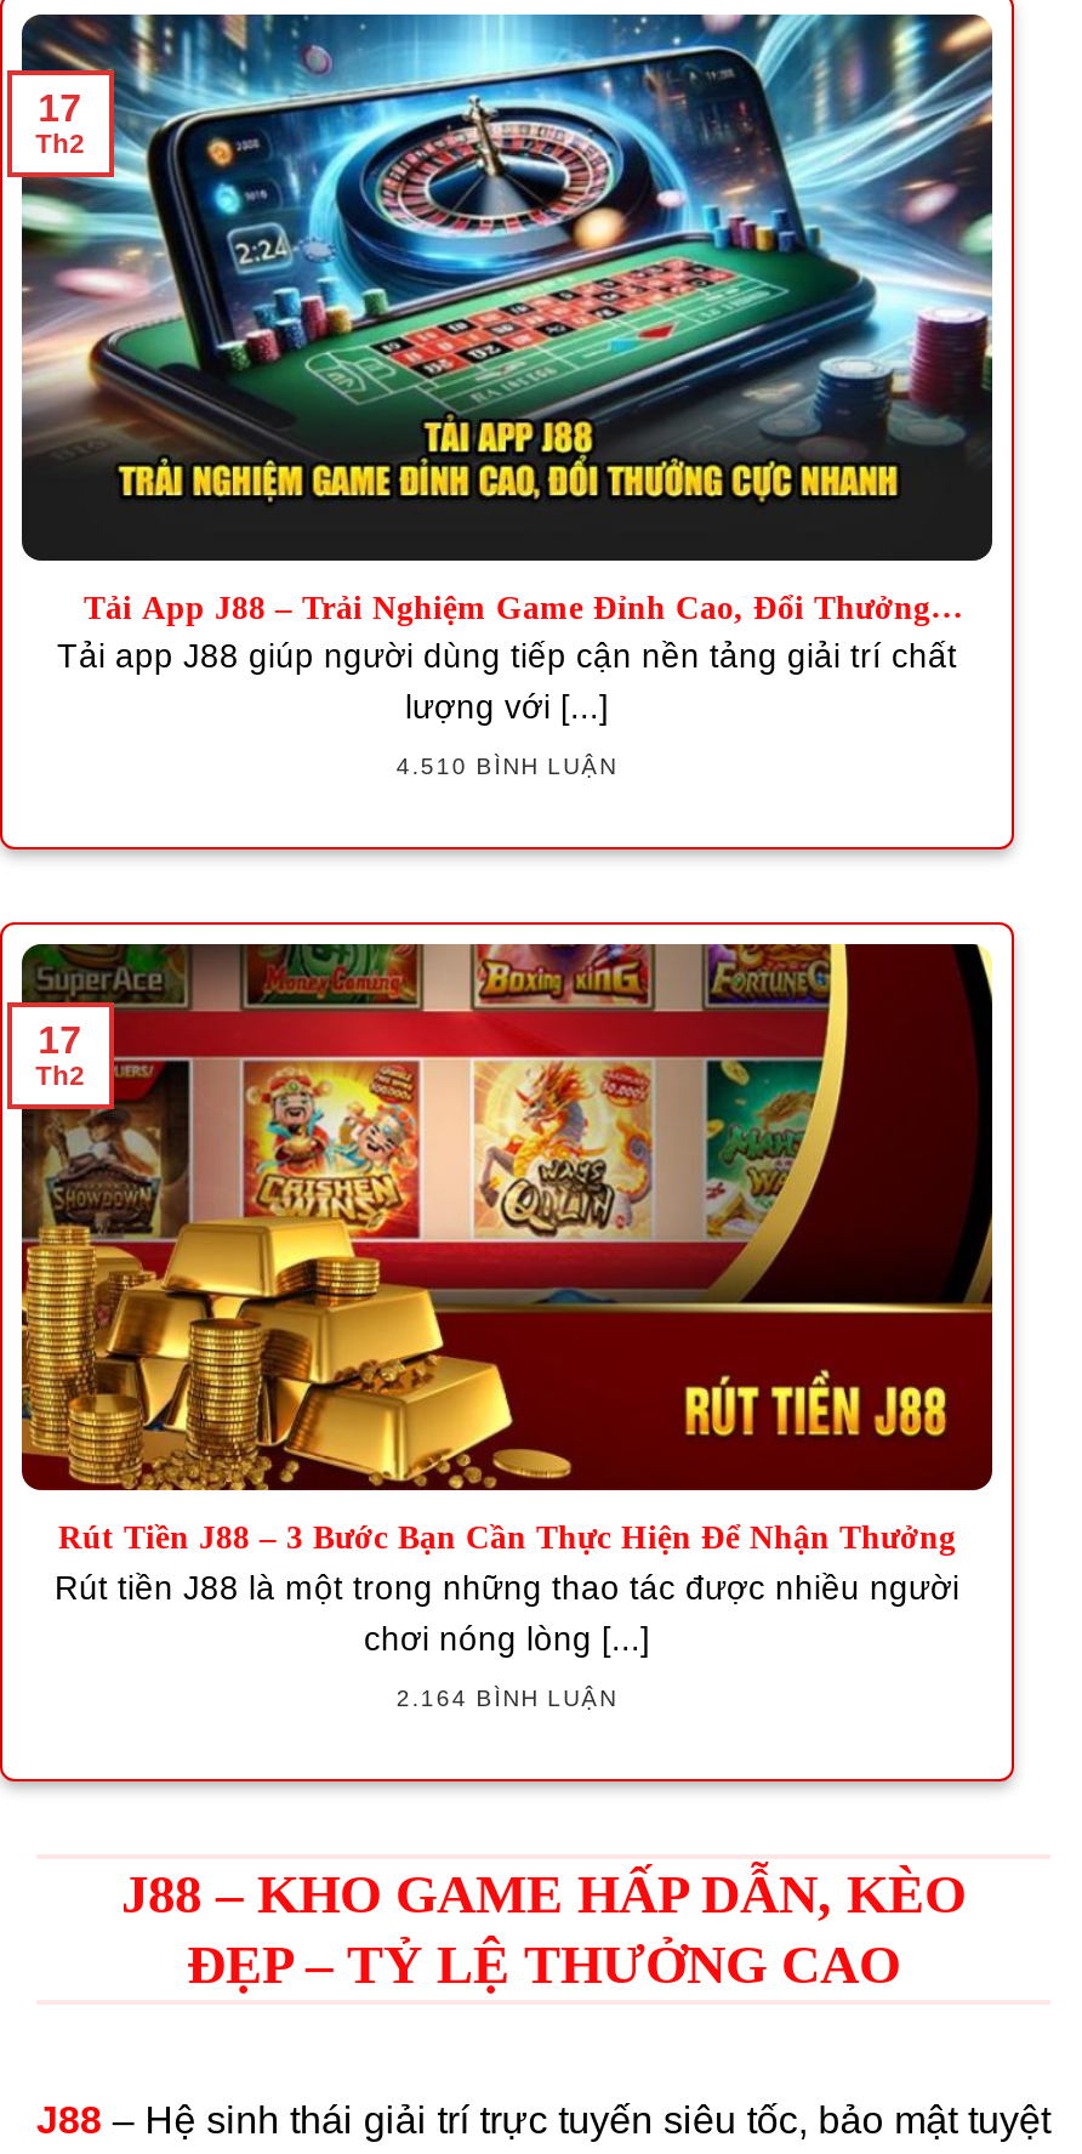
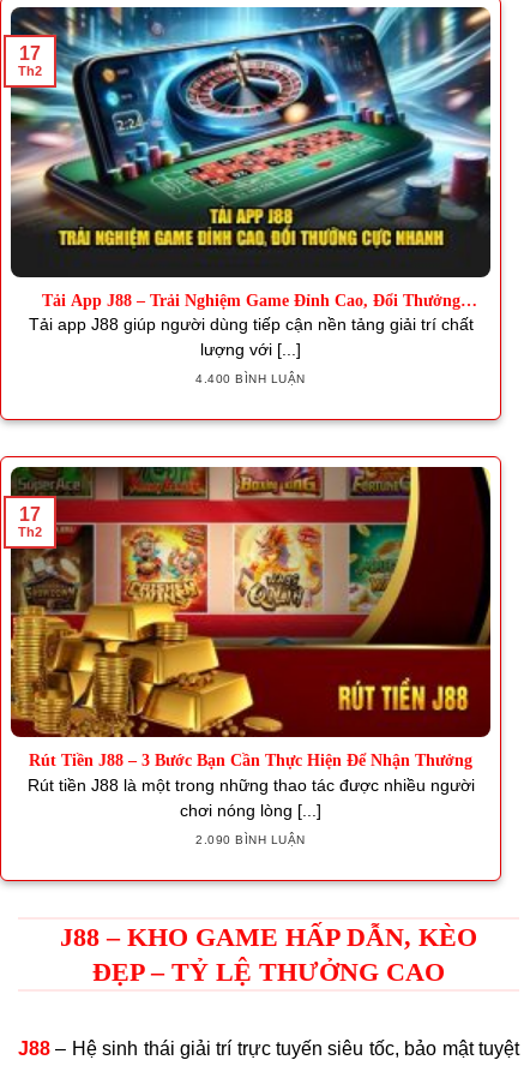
- 4.510 BÌNH LUẬN
+ 4.400 BÌNH LUẬN

- 2.164 BÌNH LUẬN
+ 2.090 BÌNH LUẬN
